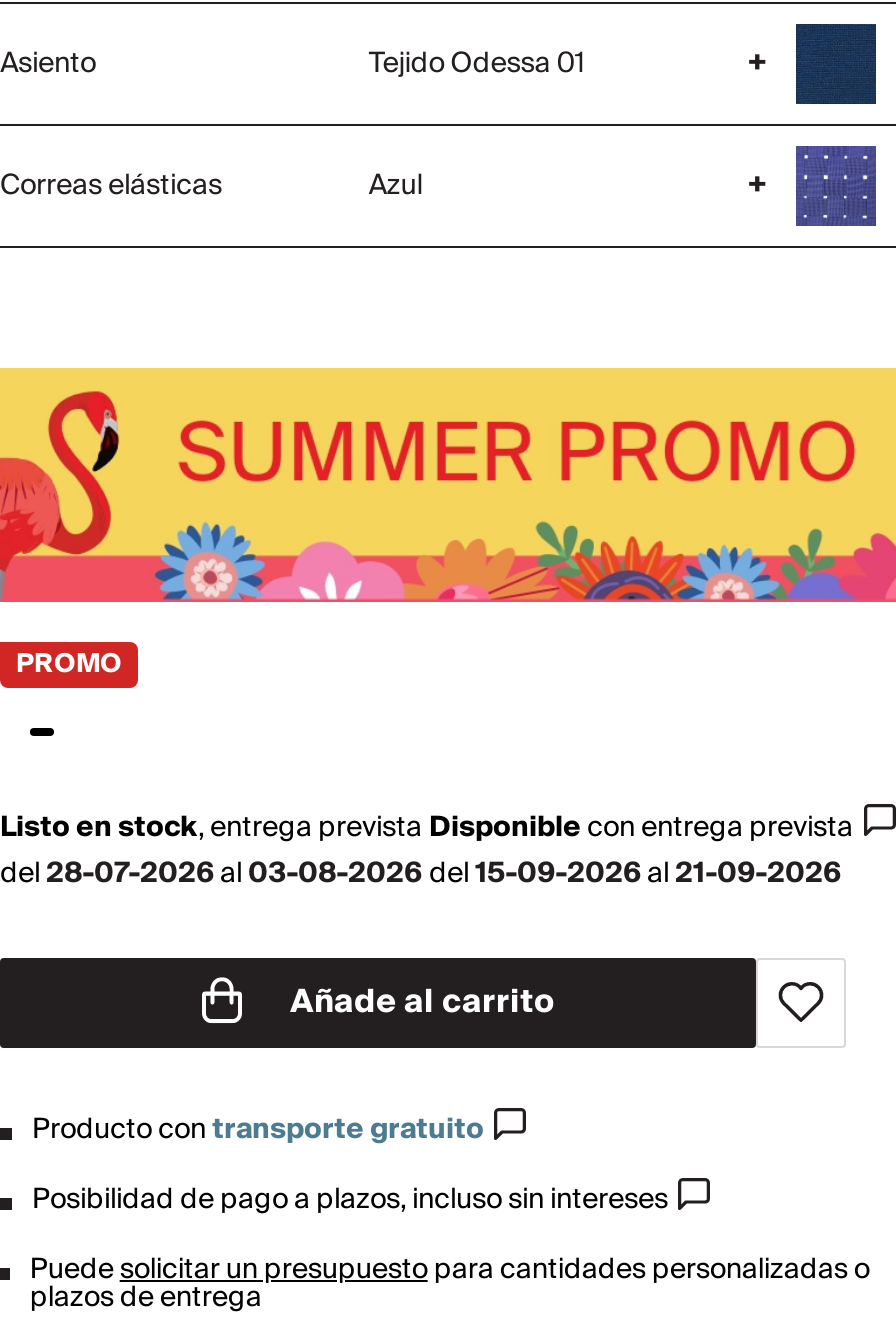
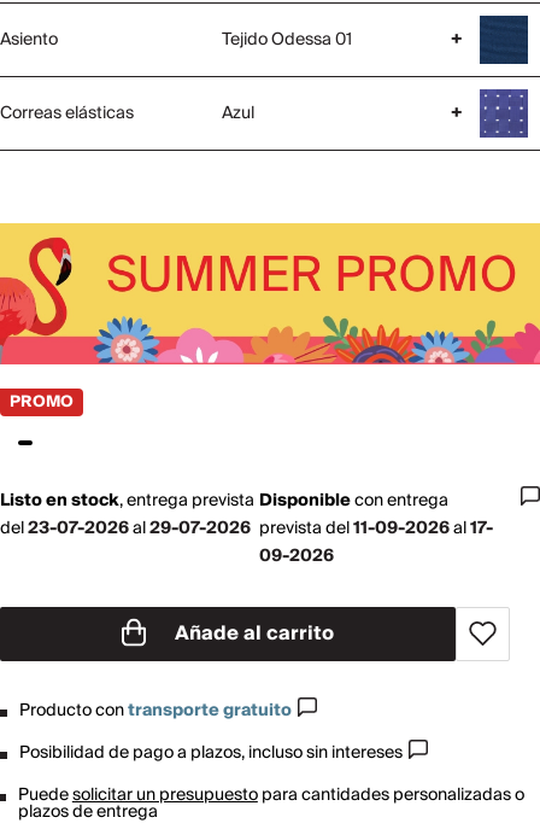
- Disponibleconentrega prevista
- del15-09-2026al21-09-2026
+ Disponibleconentrega
+ prevista del11-09-2026al17-
+ 09-2026

- del28-07-2026al03-08-2026
+ del23-07-2026al29-07-2026
